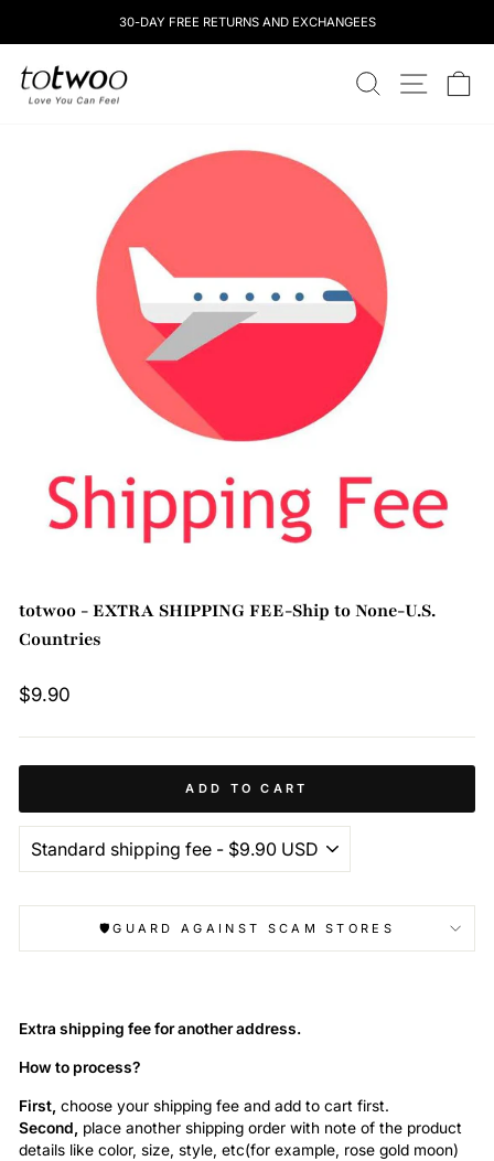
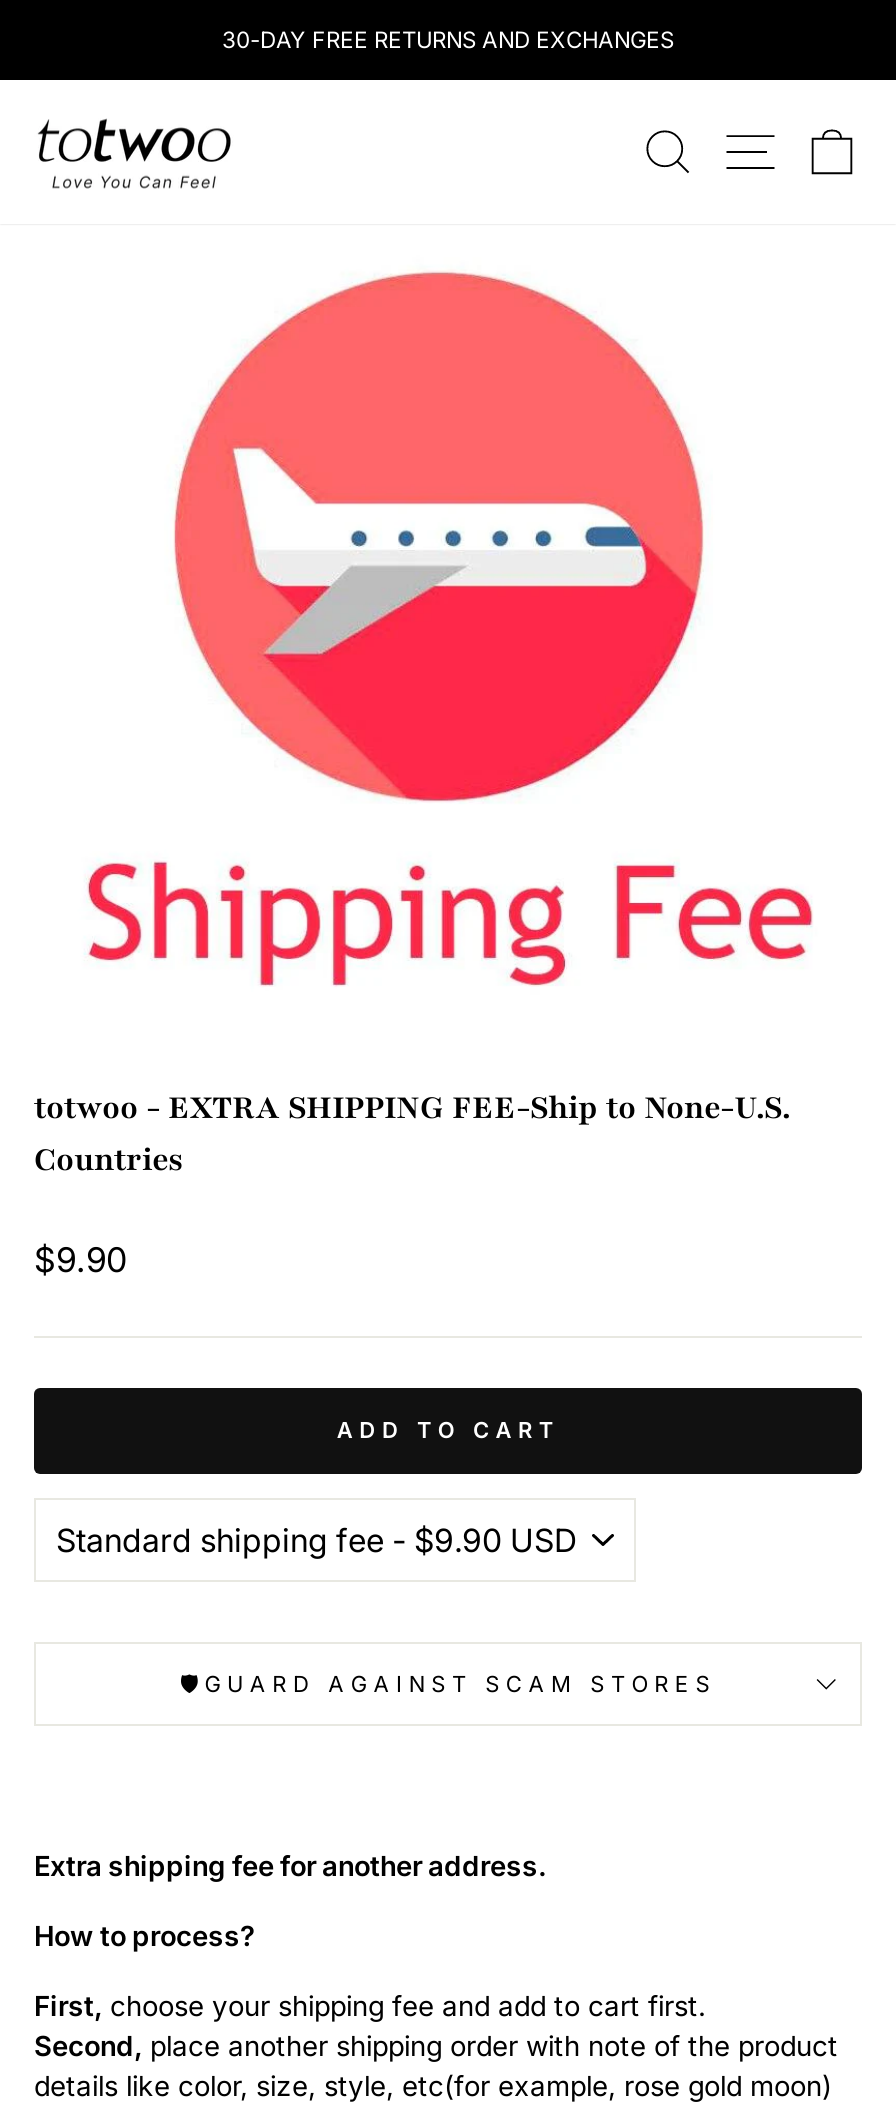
- 30-DAY FREE RETURNS AND EXCHANGEES
+ 30-DAY FREE RETURNS AND EXCHANGES
